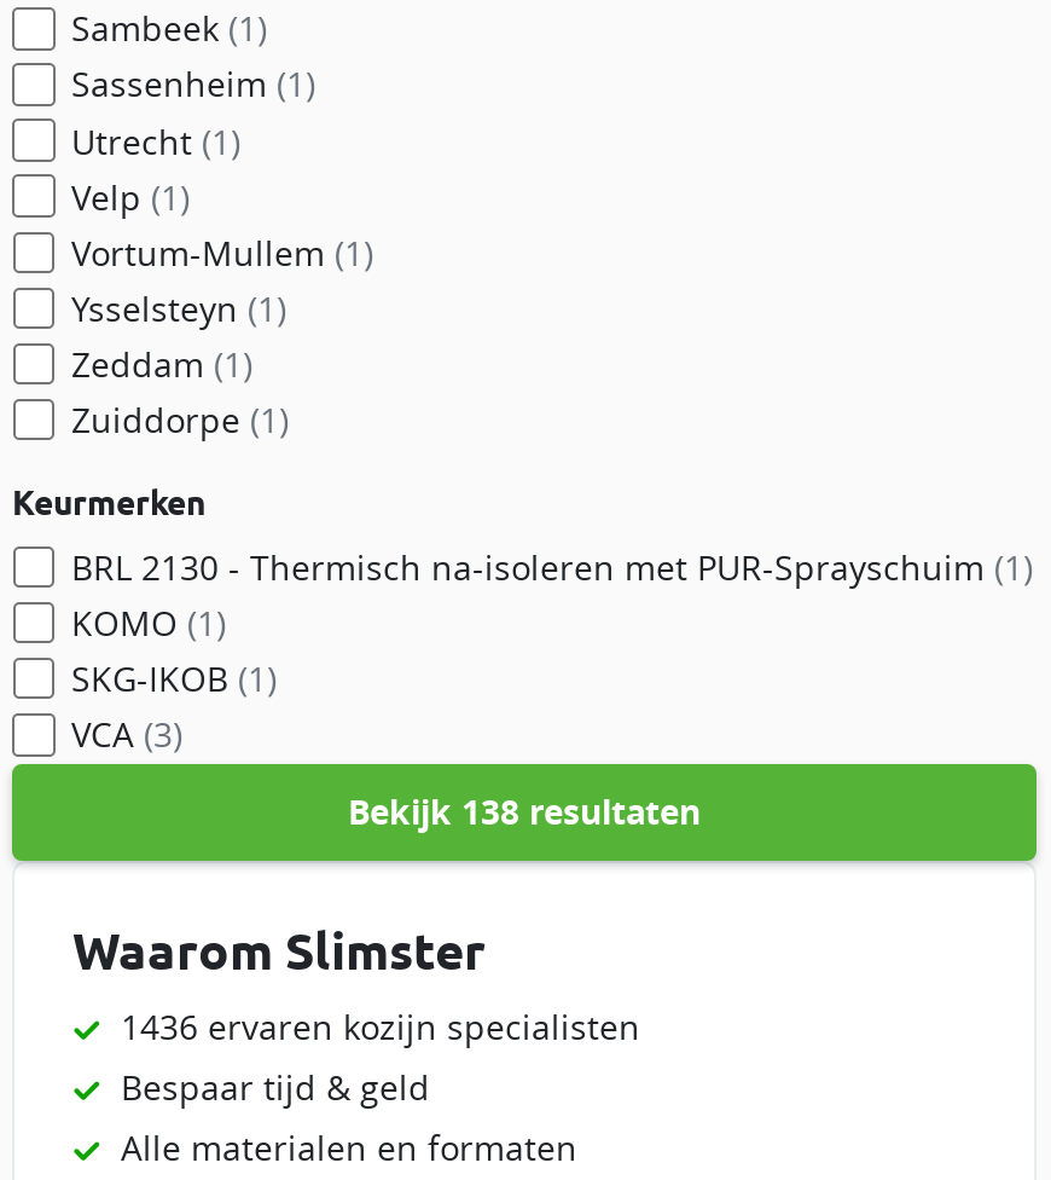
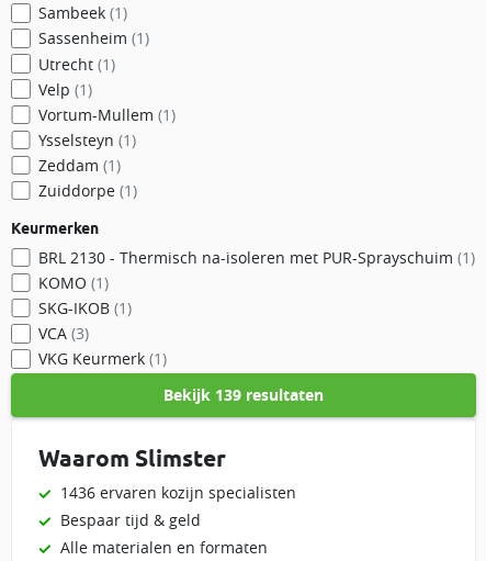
- Bekijk 138 resultaten
+ VKG Keurmerk (1)
+ Bekijk 139 resultaten
